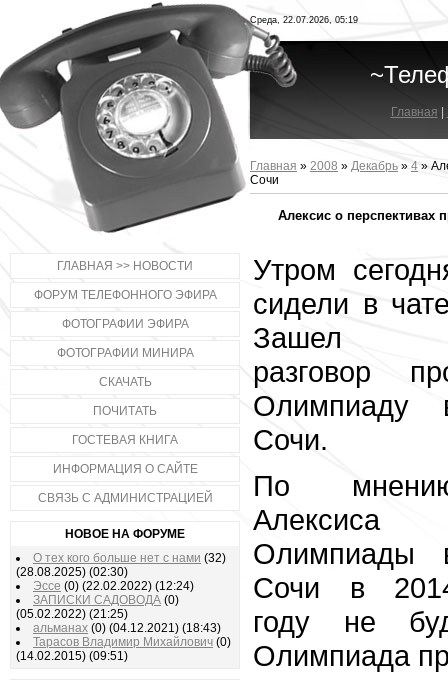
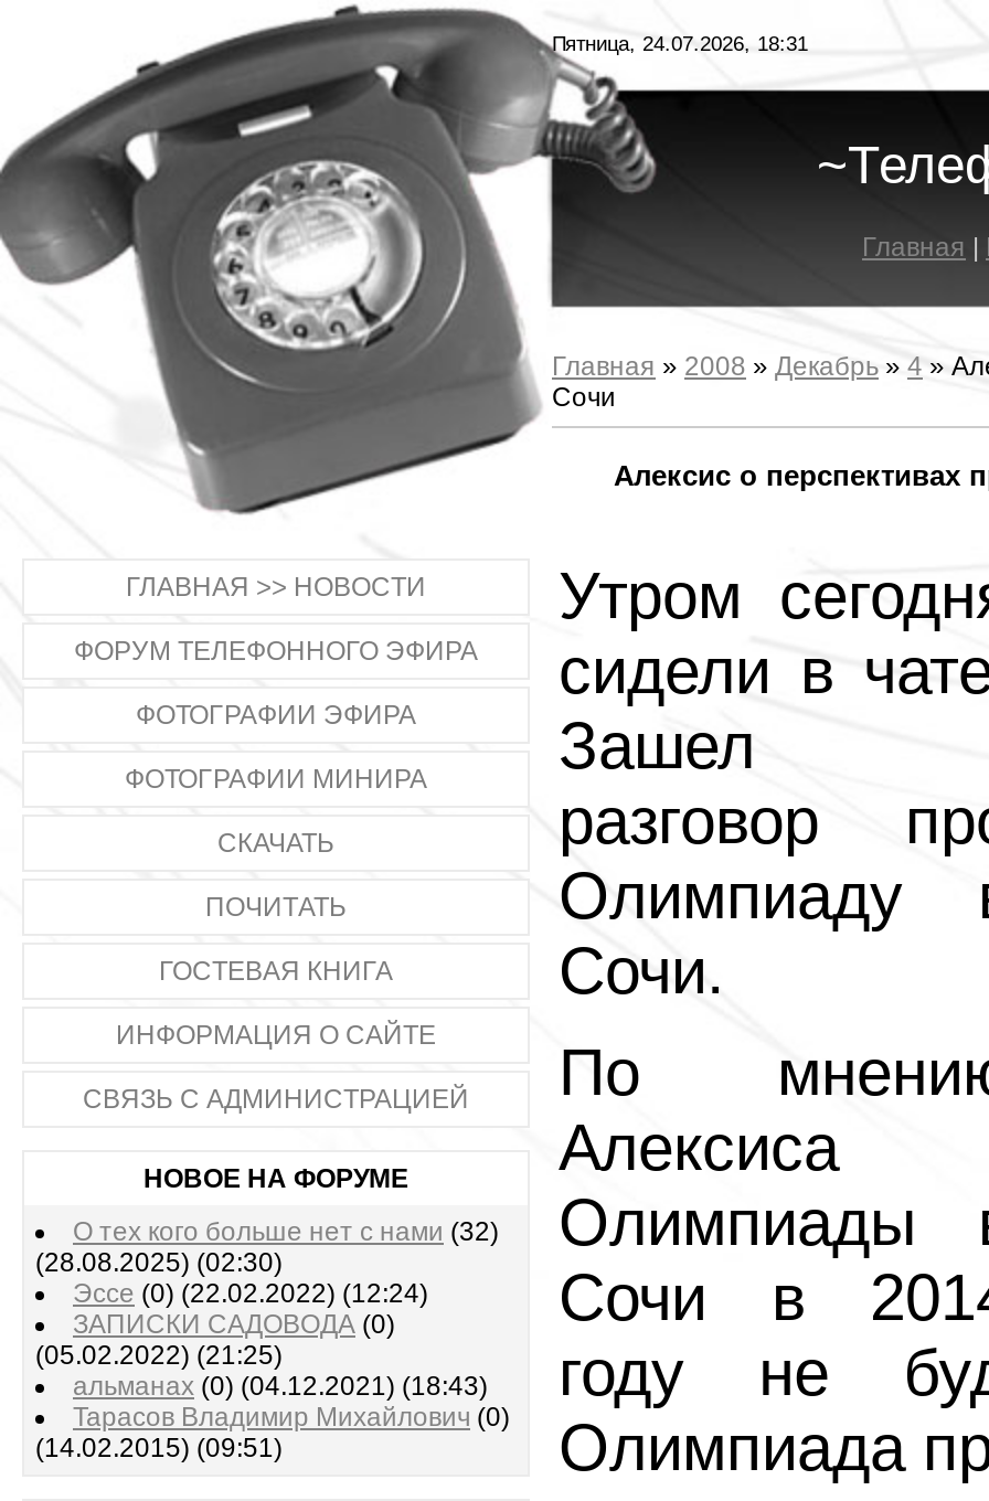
- Среда, 22.07.2026, 05:19
+ Пятница, 24.07.2026, 18:31
